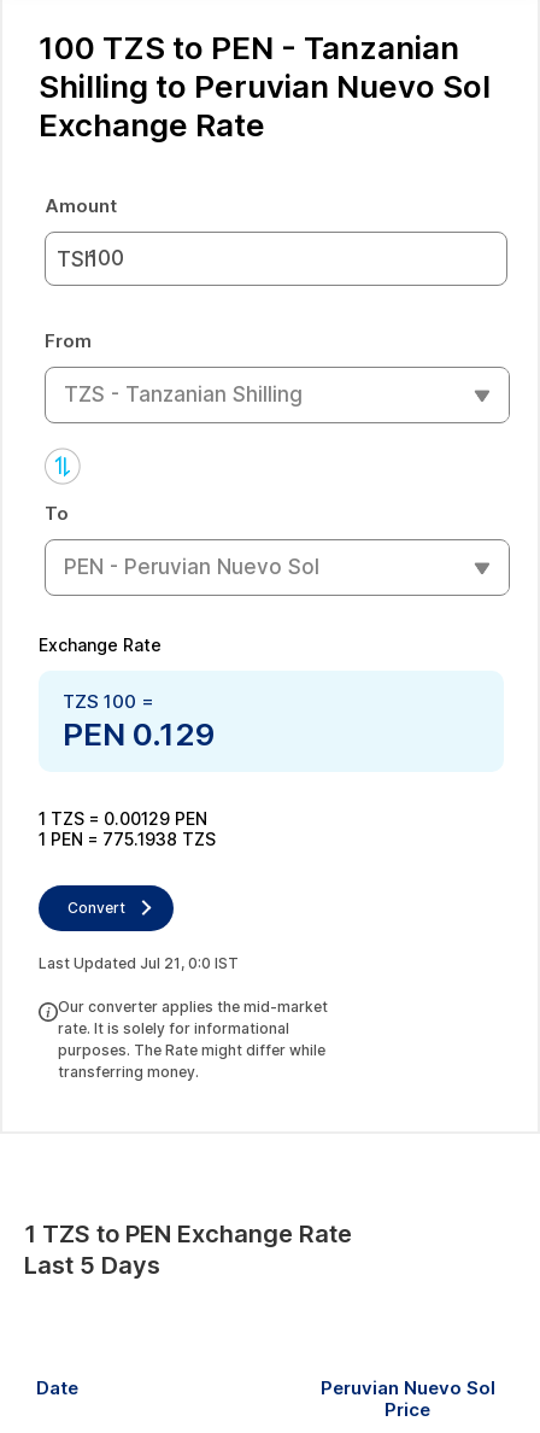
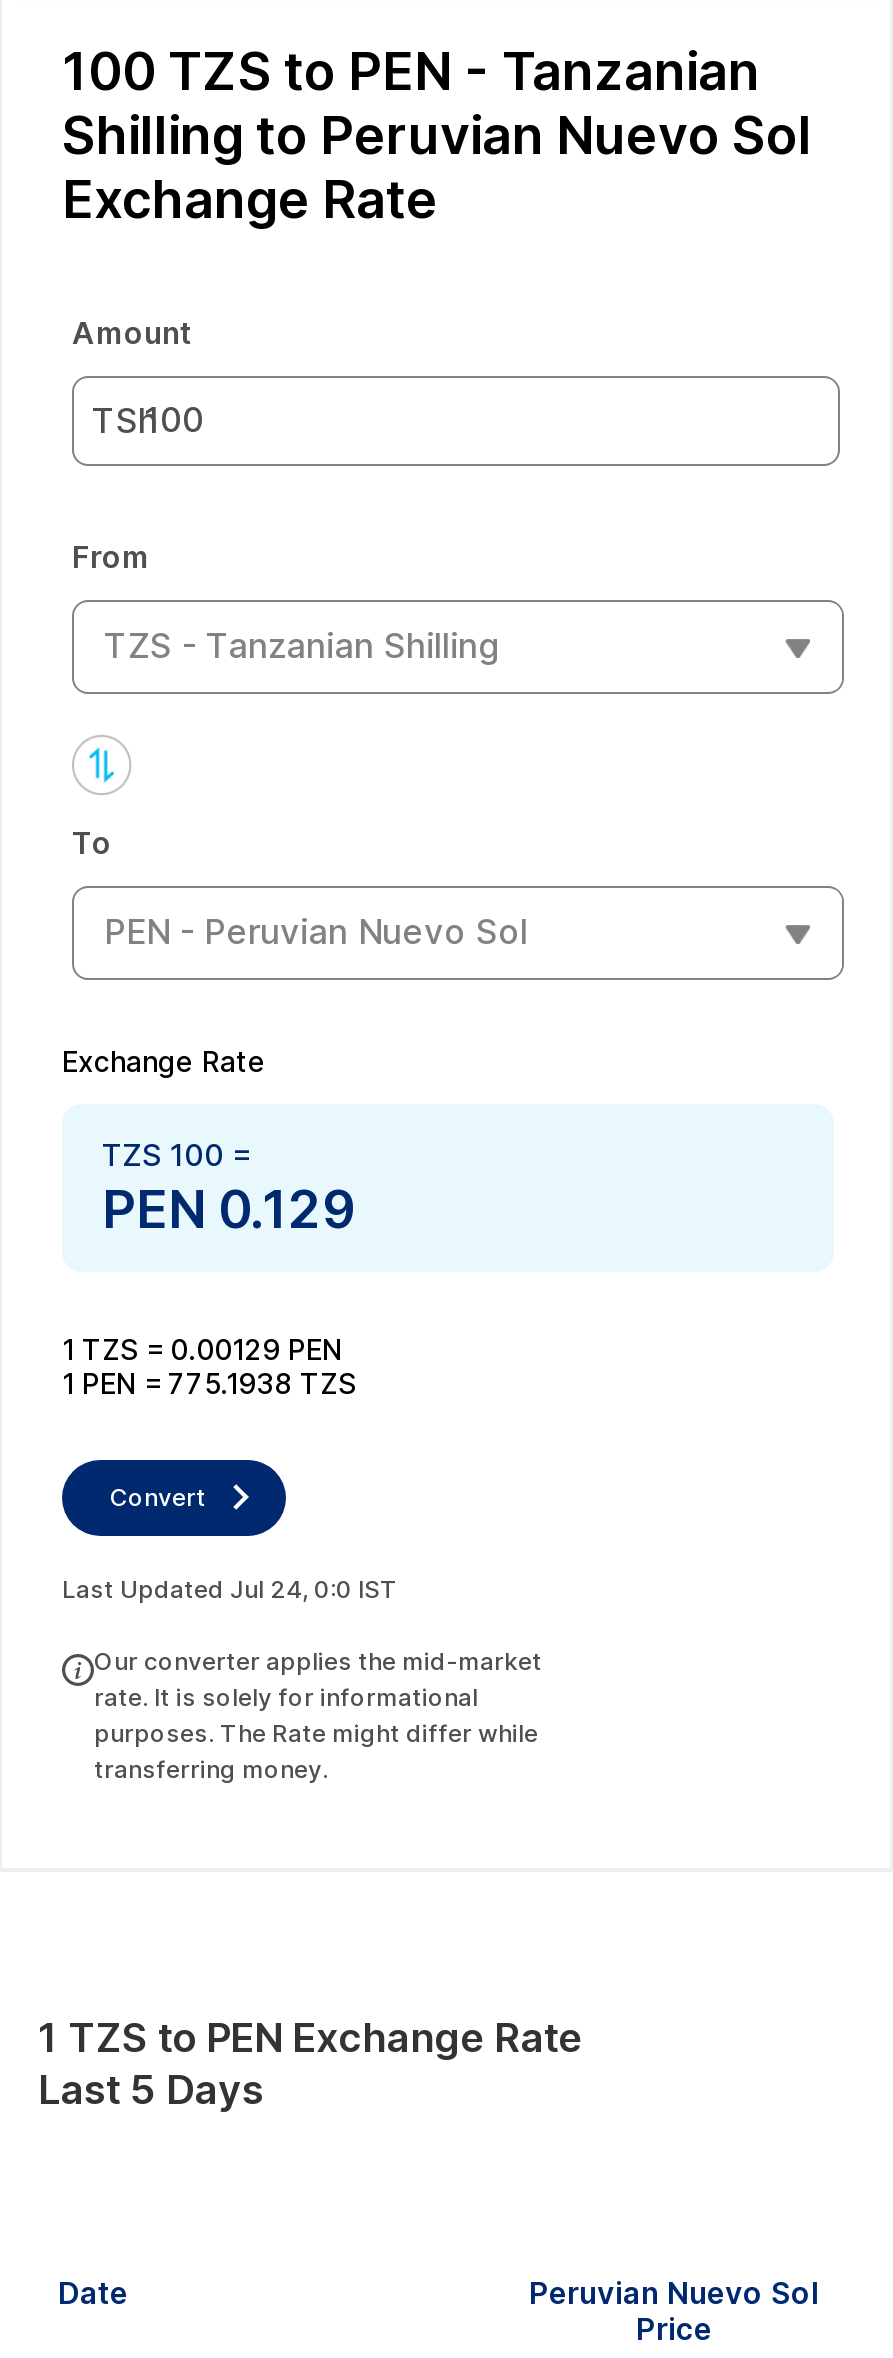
- Last Updated Jul 21, 0:0 IST
+ Last Updated Jul 24, 0:0 IST
